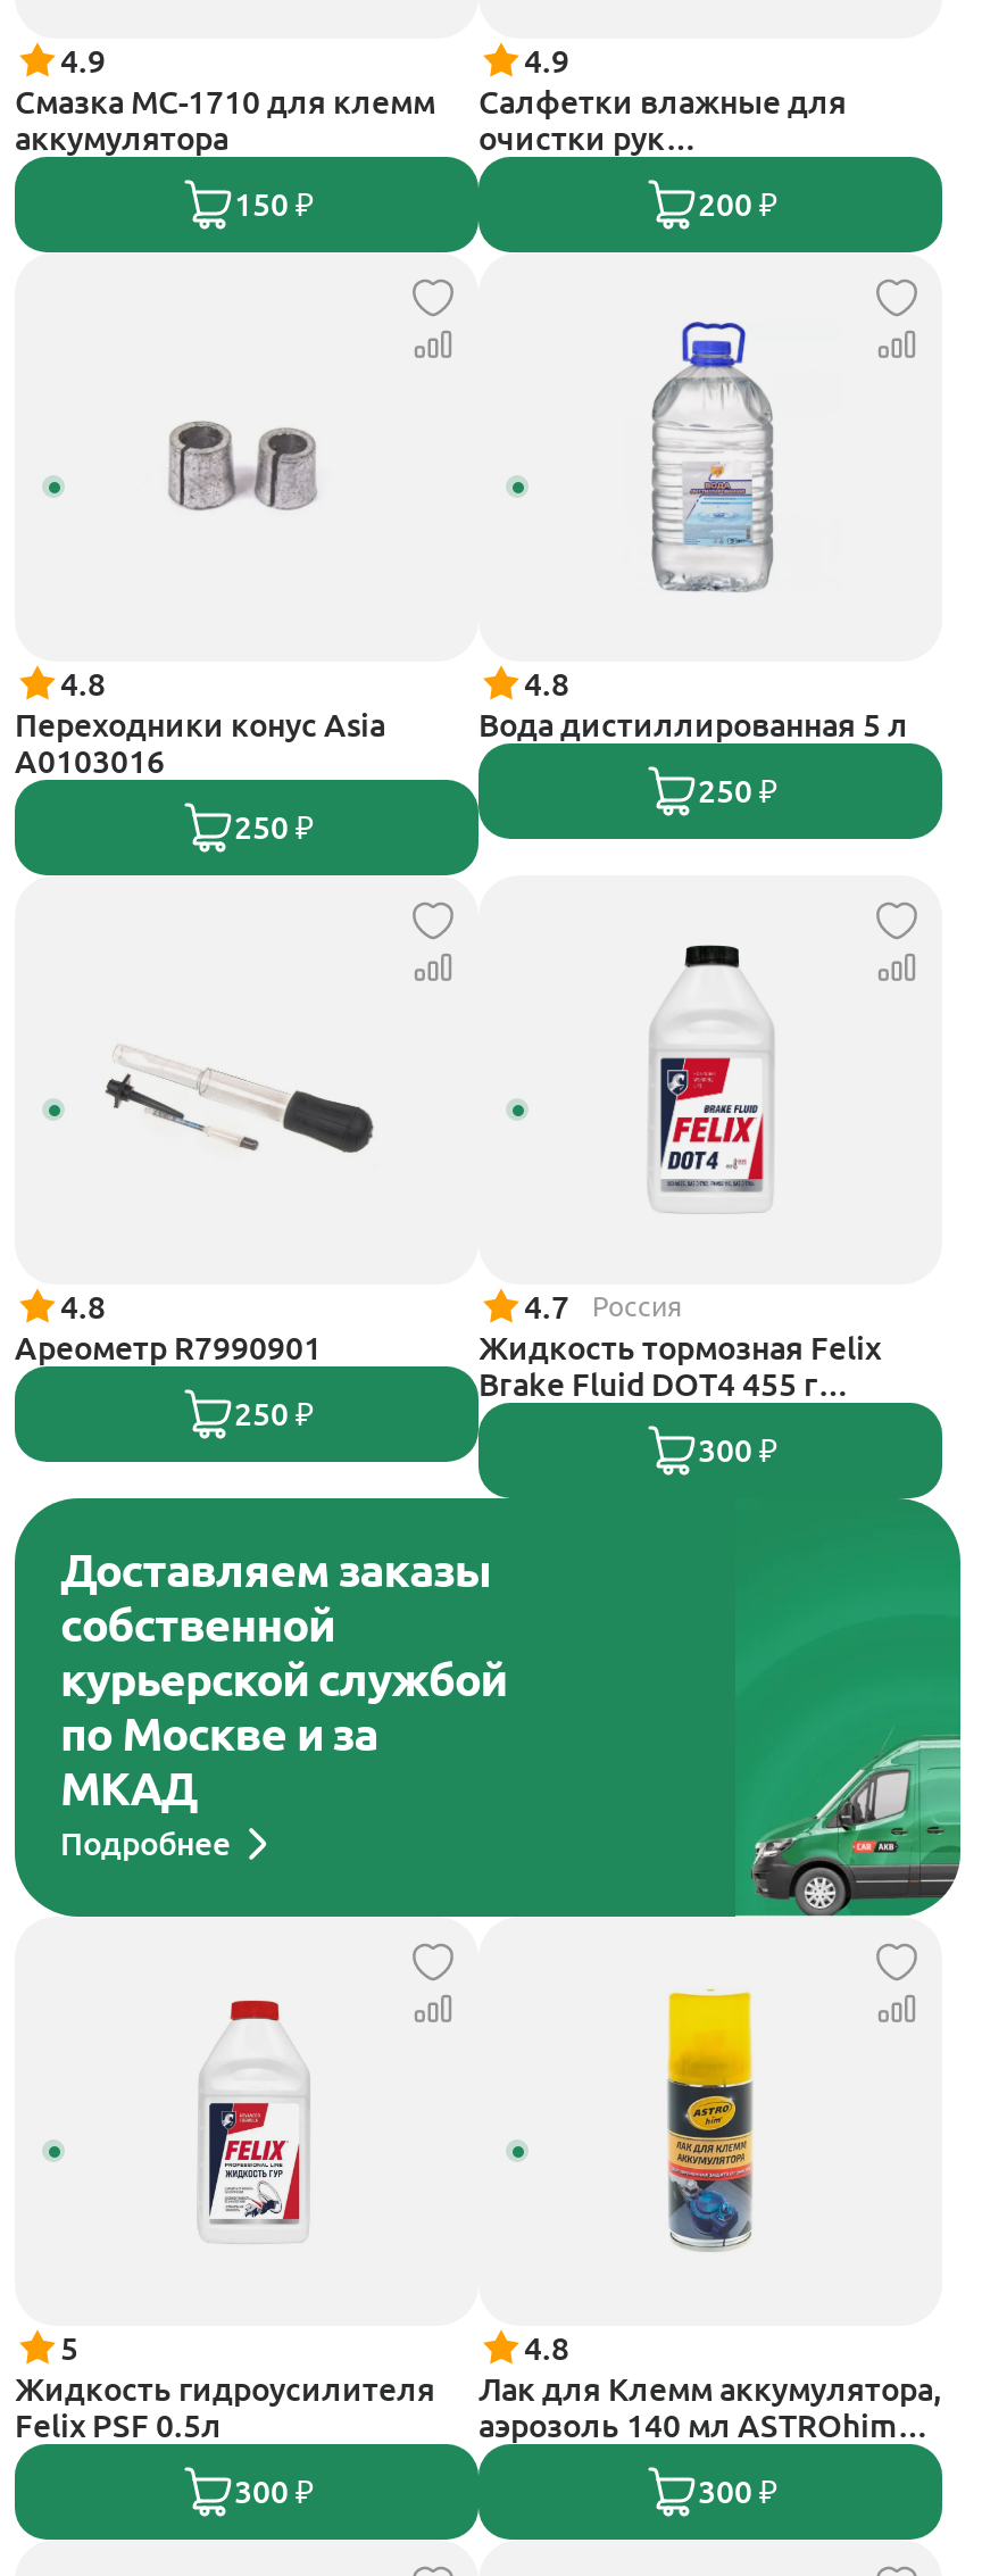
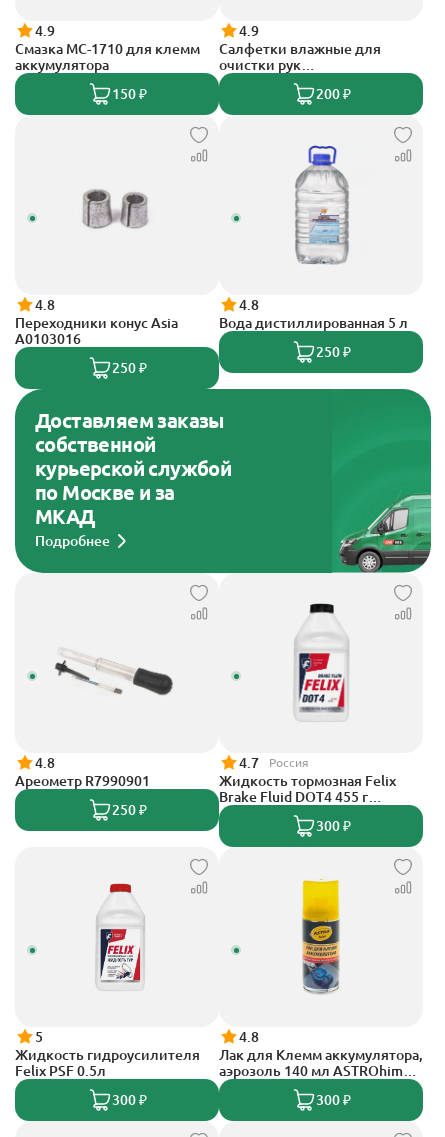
moved down: [image] | 4.8 | Ареометр R7990901 | ... | Brake Fluid DOT4 455 г | 300 ₽

moved up: [image] | Доставляем заказы | собственной | курьерской службой | по Москве и за | МКАД | Подробнее
